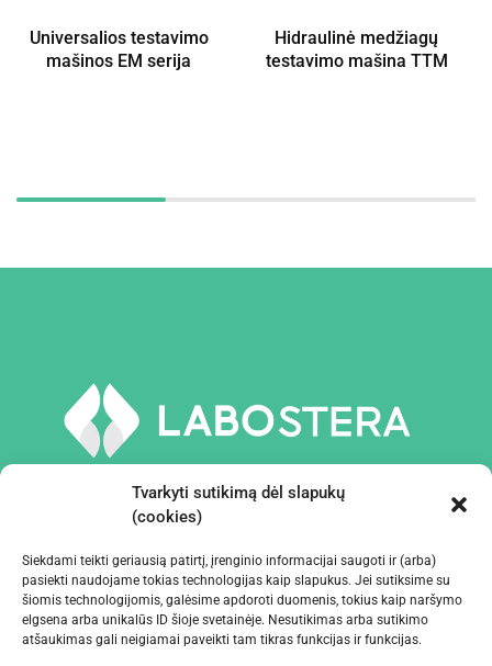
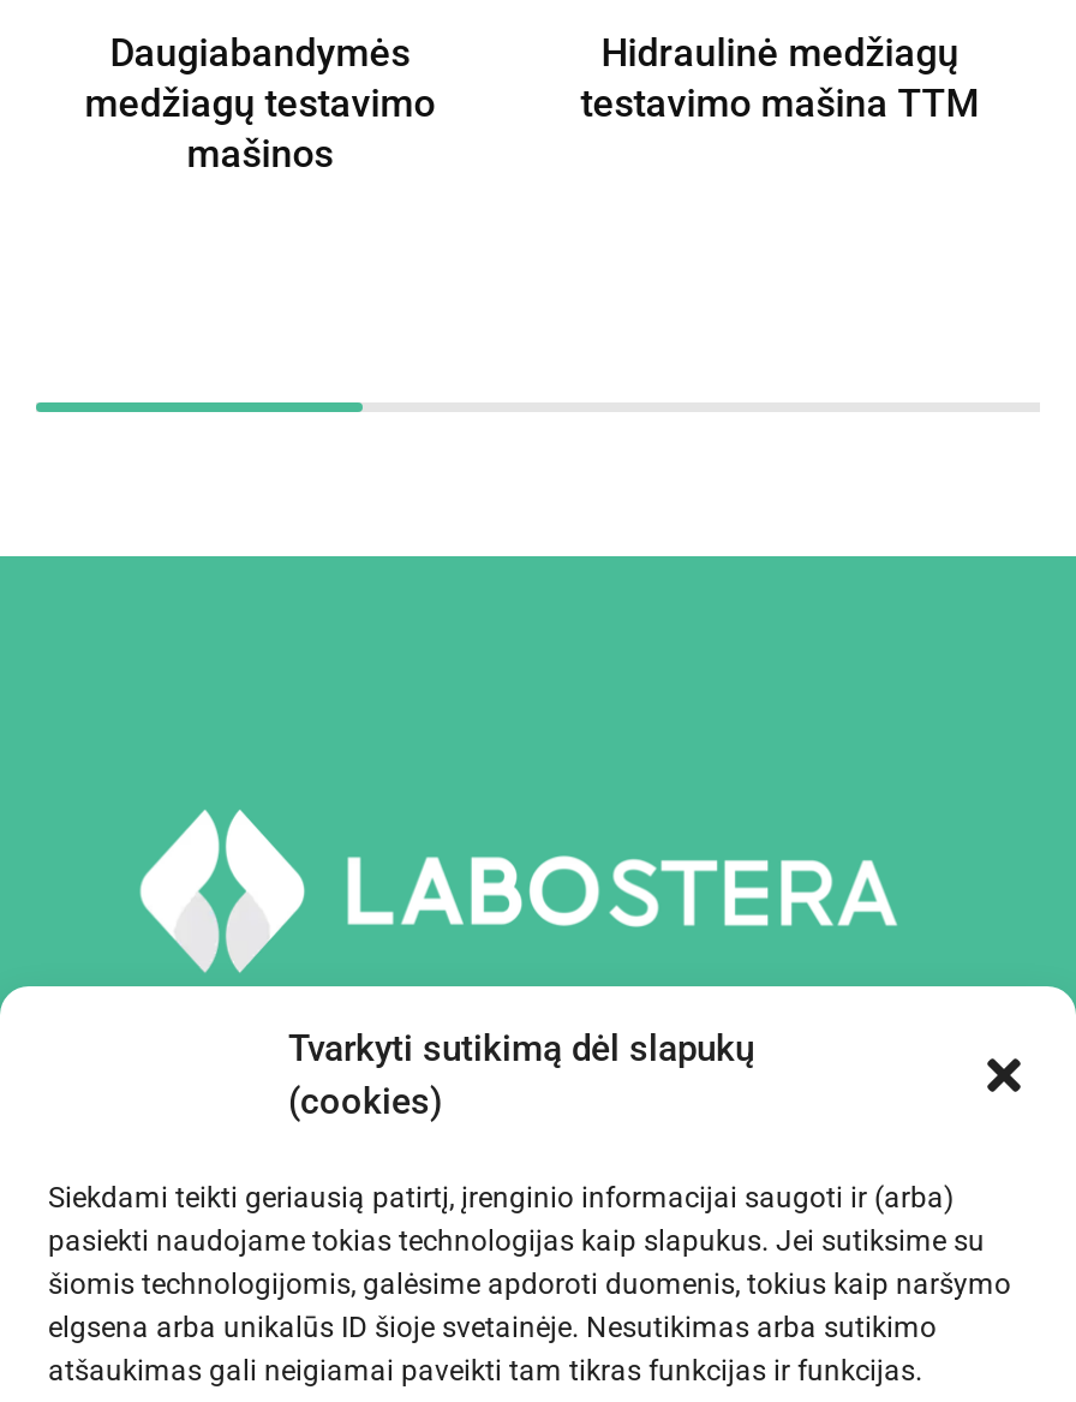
- Universalios testavimo
- mašinos EM serija
+ Daugiabandymės
+ medžiagų testavimo
+ mašinos
